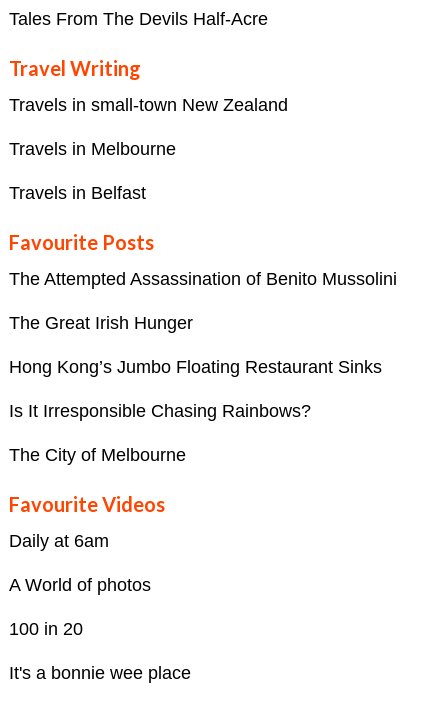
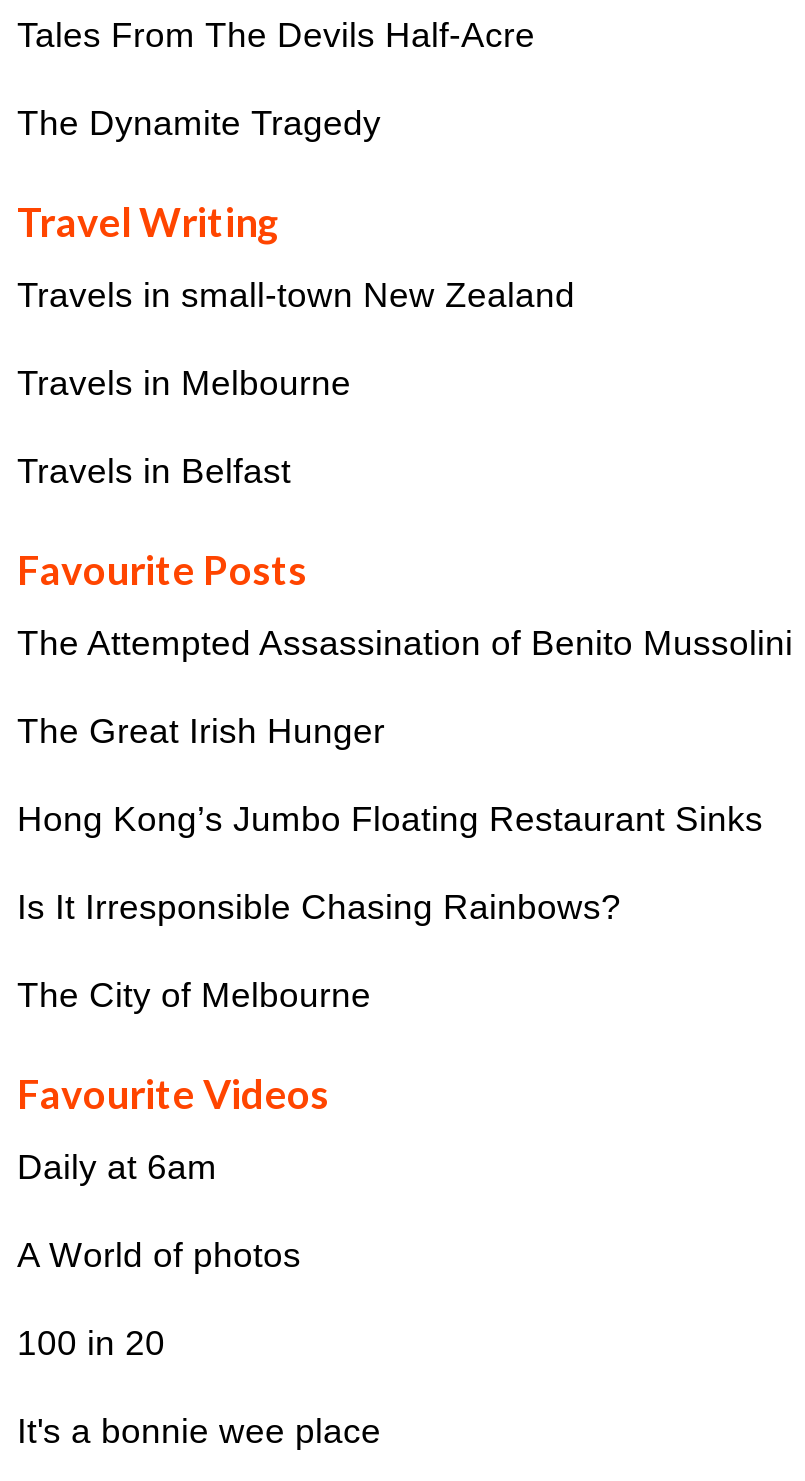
+ The Dynamite Tragedy
